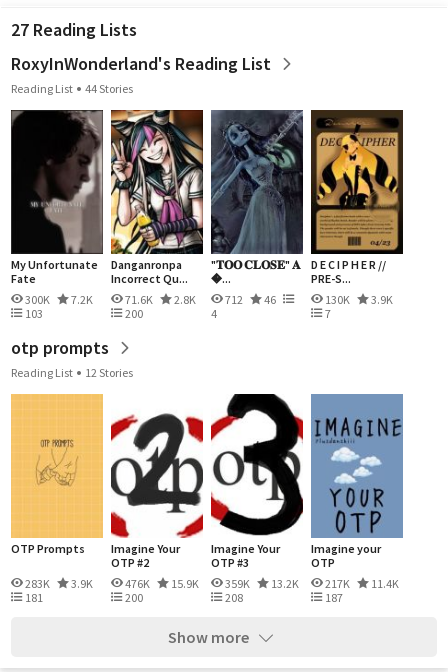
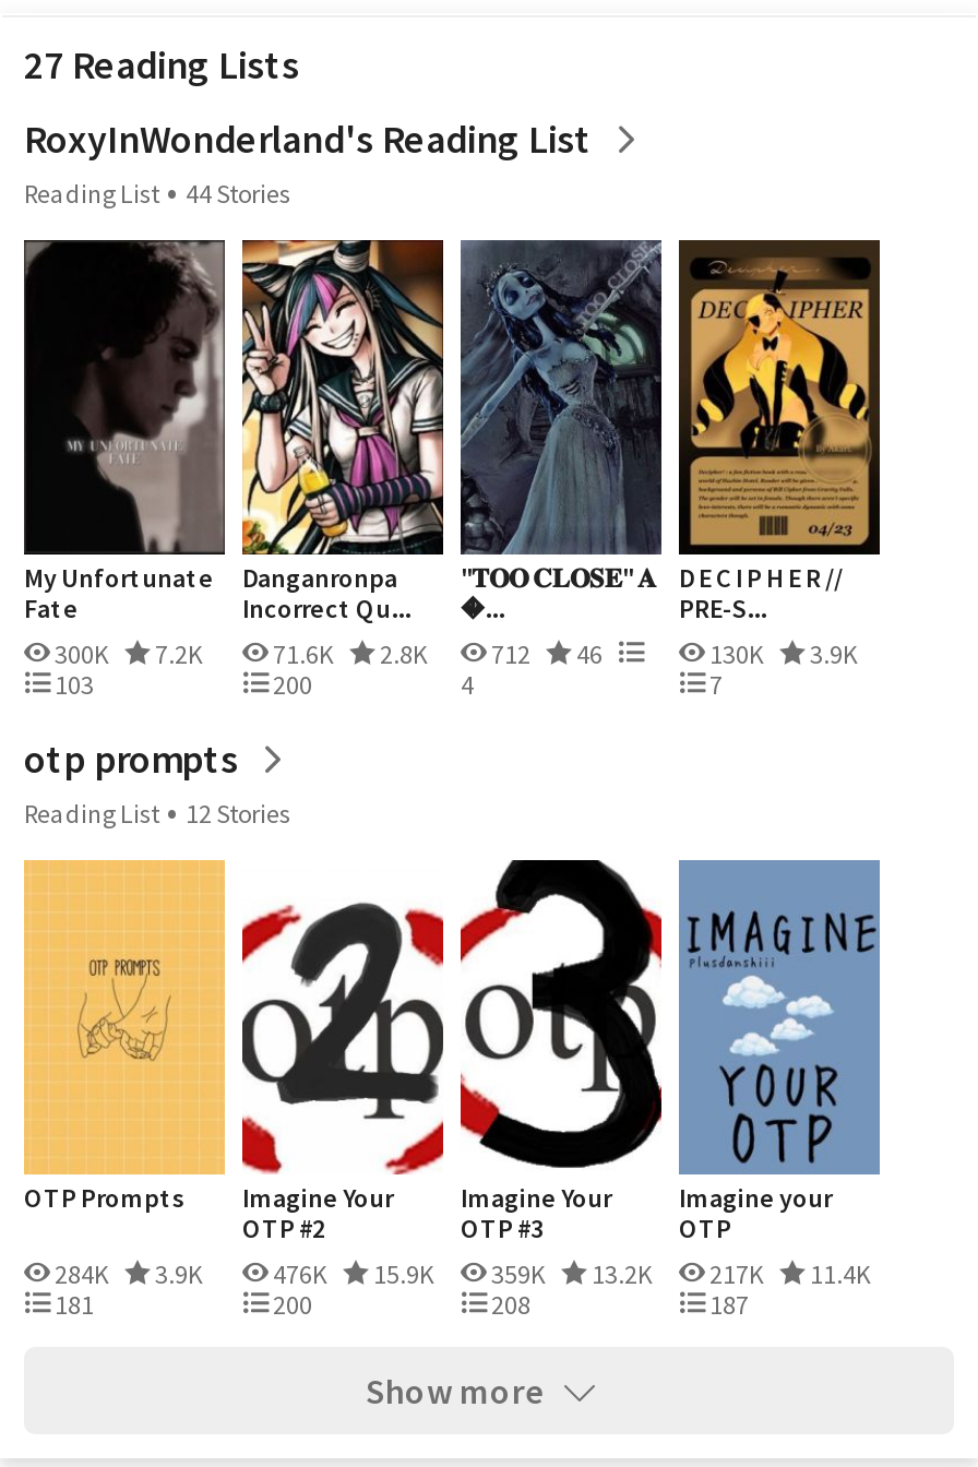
- 283K 3.9K 476K 15.9K 359K 13.2K 217K 11.4K
+ 284K 3.9K 476K 15.9K 359K 13.2K 217K 11.4K
